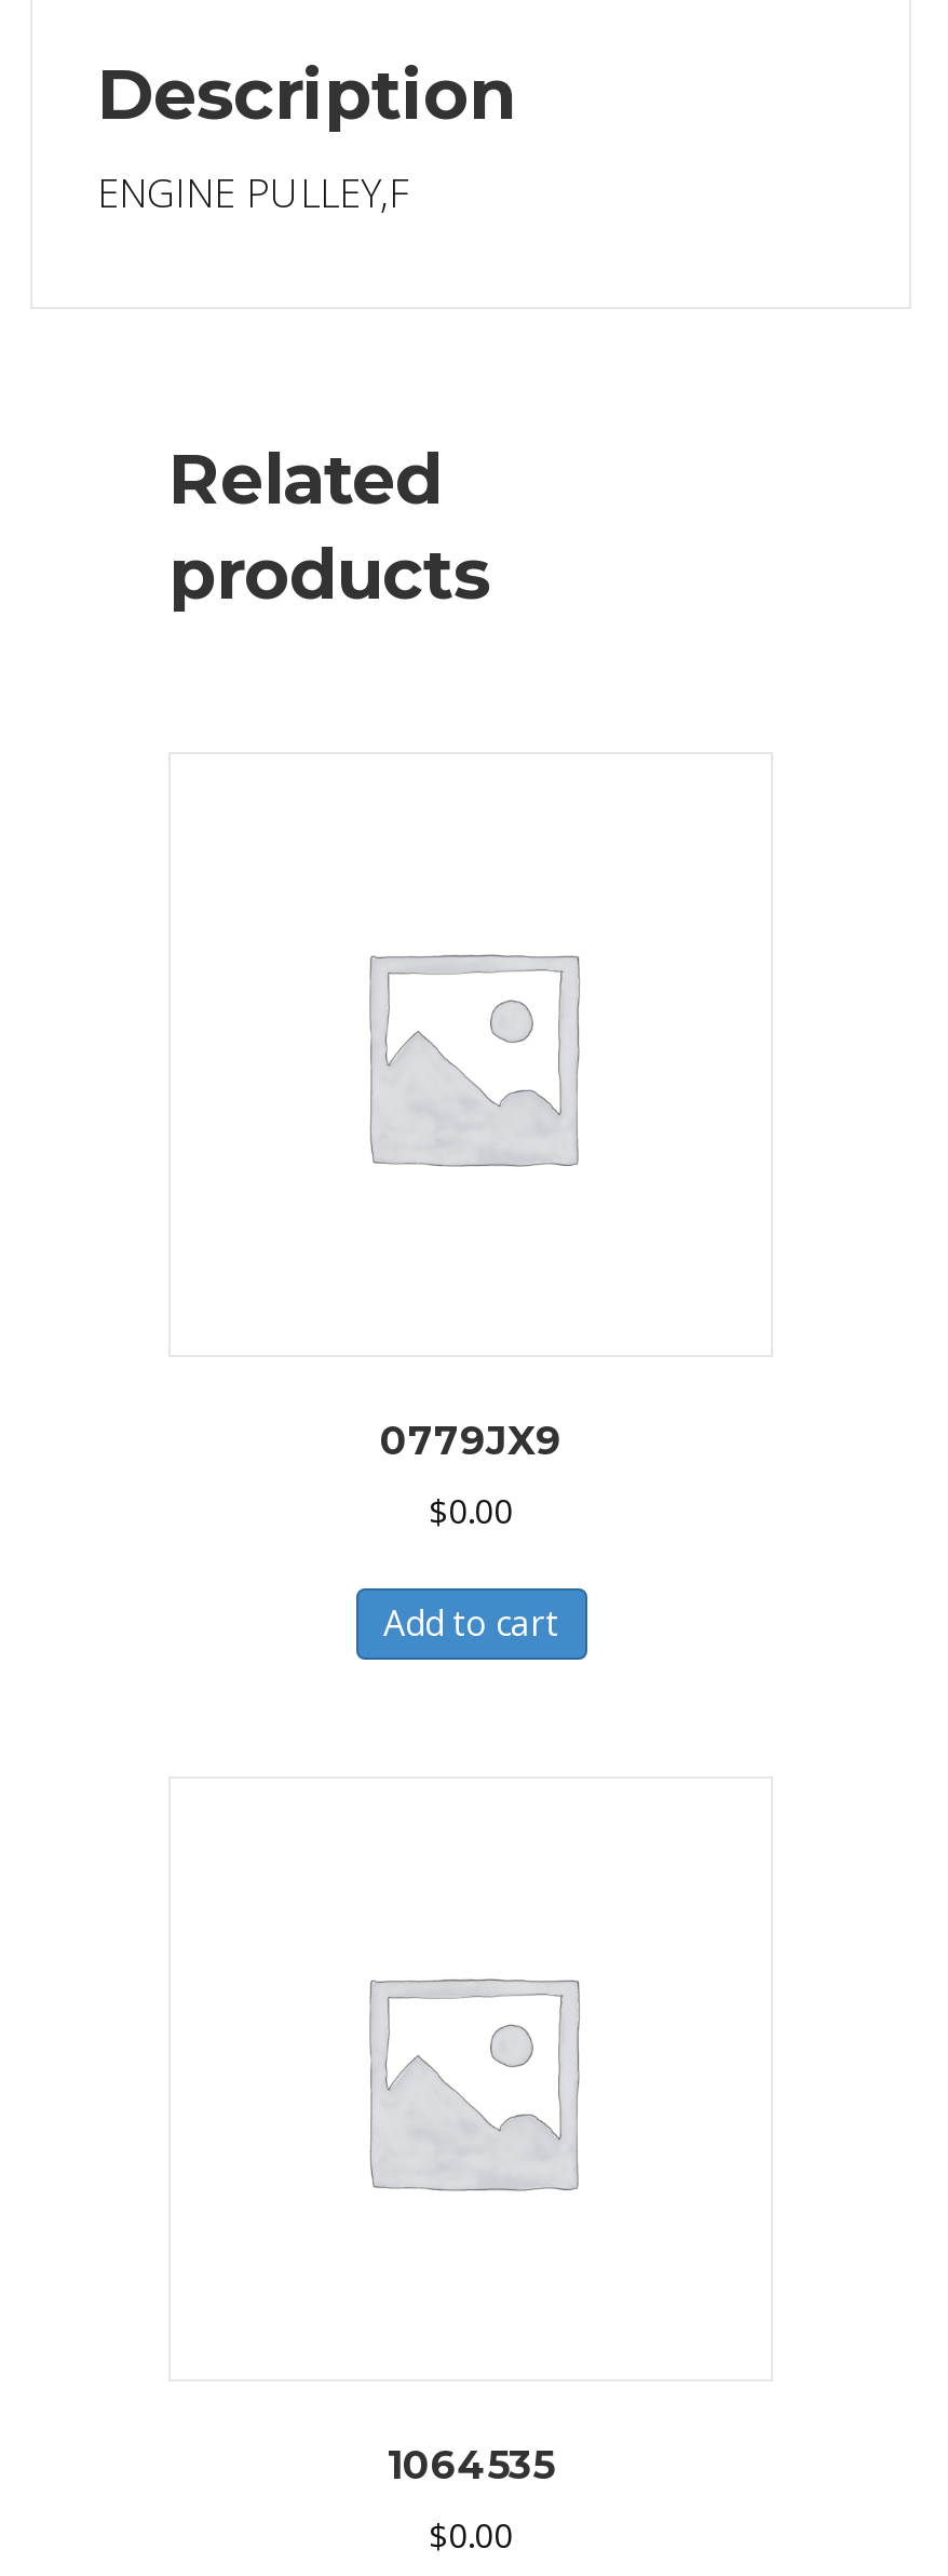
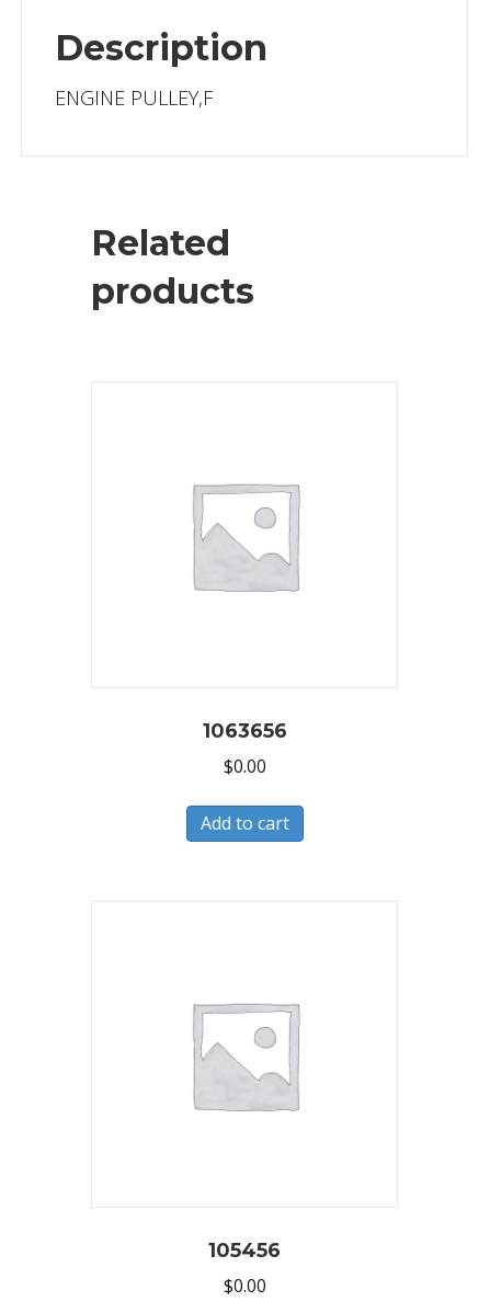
- 0779JX9
+ 1063656

- 1064535
+ 105456
